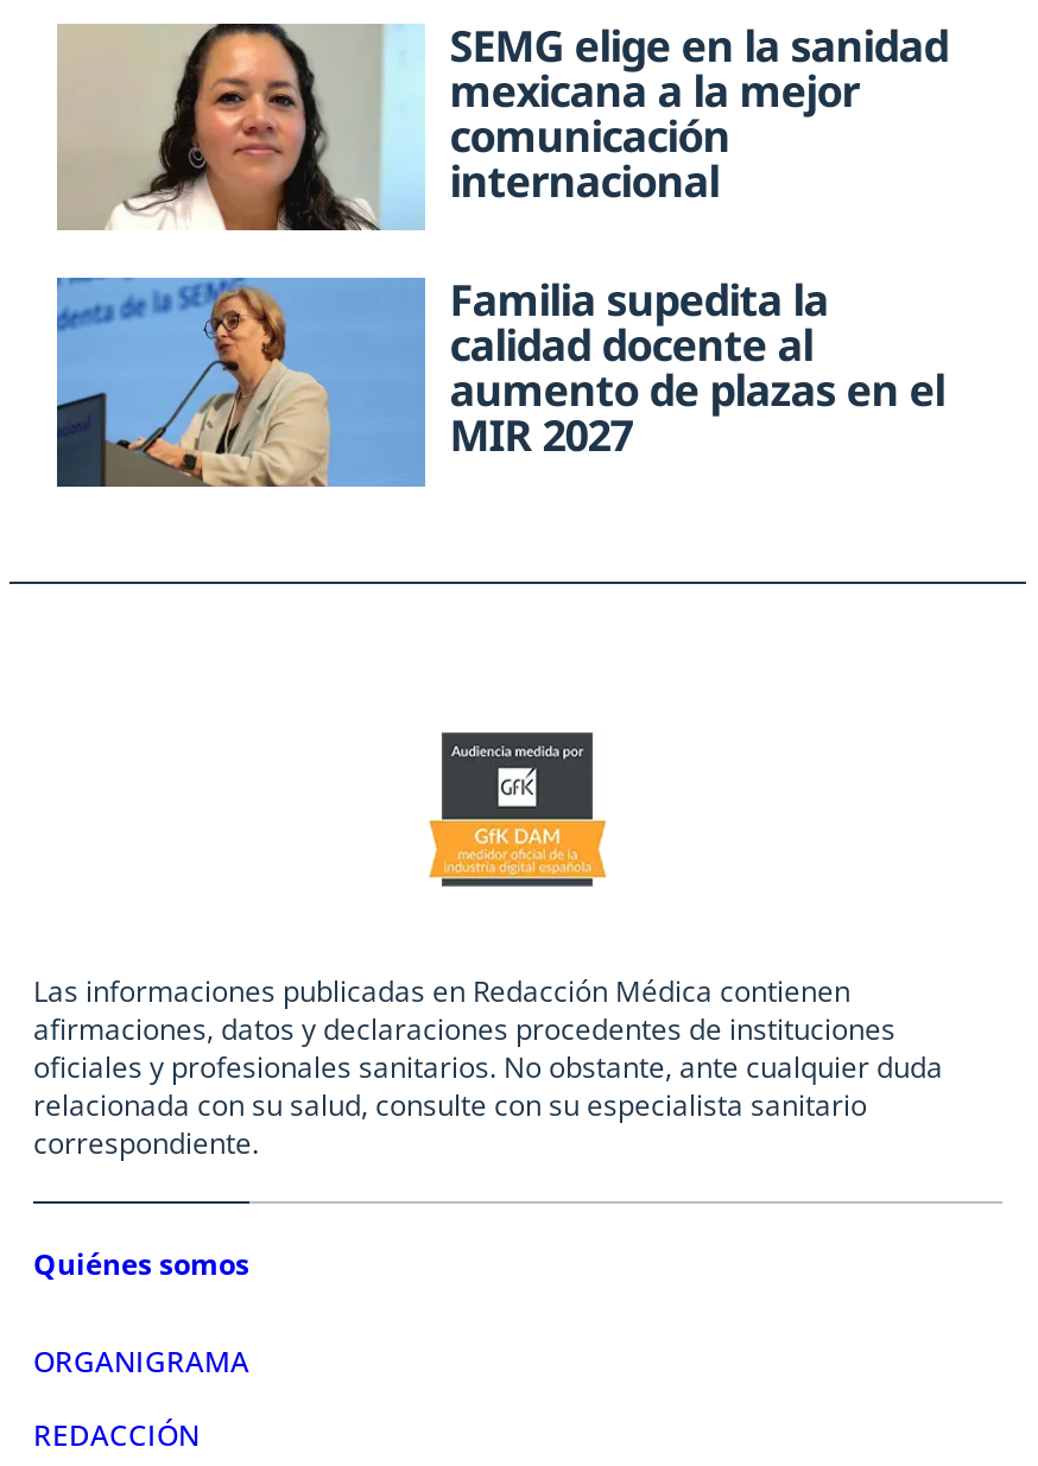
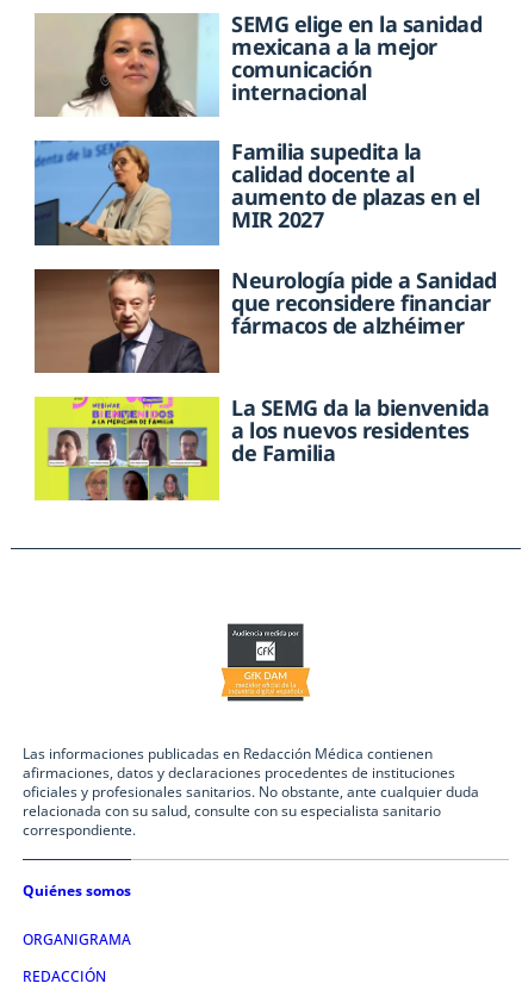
+ [image]

+ [image]
+ Neurología pide a Sanidad
+ que reconsidere financiar
+ fármacos de alzhéimer
+ La SEMG da la bienvenida
+ a los nuevos residentes
+ de Familia
